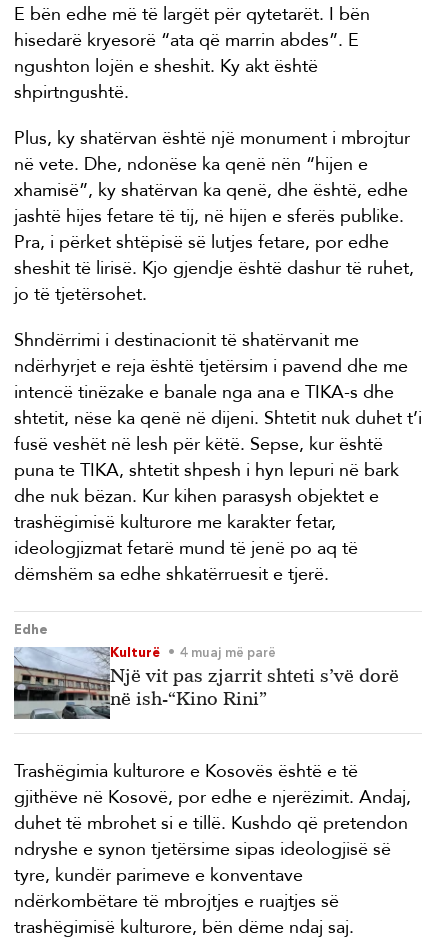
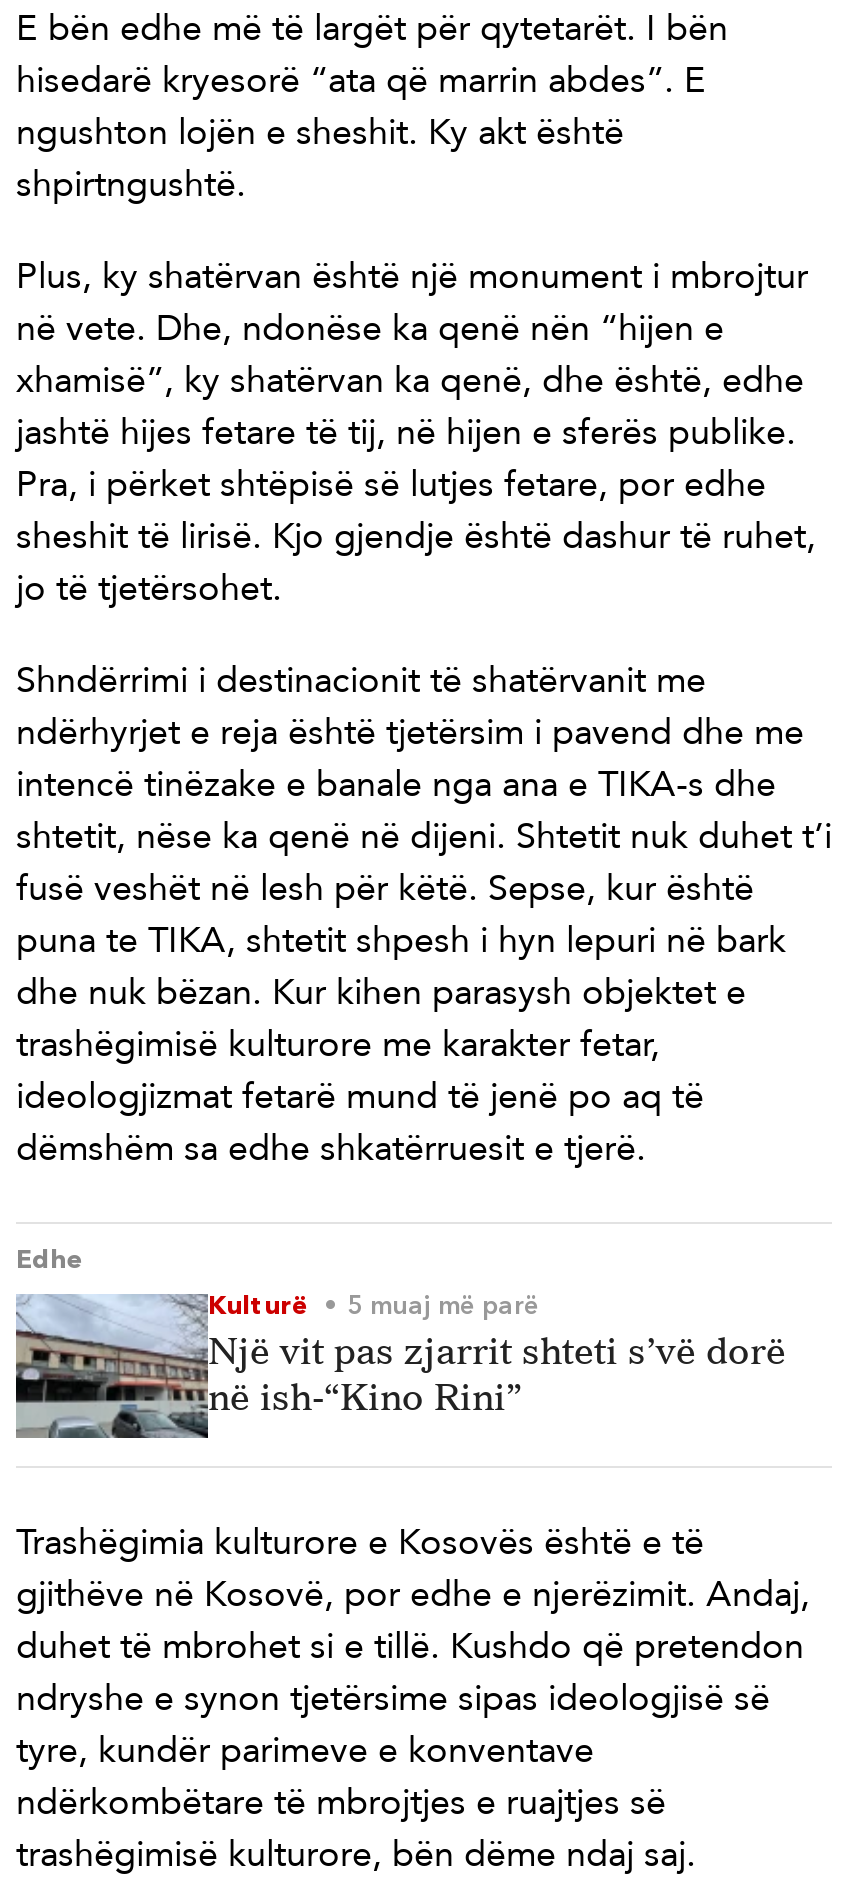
- Kulturë 4 muaj më parë
+ Kulturë 5 muaj më parë
